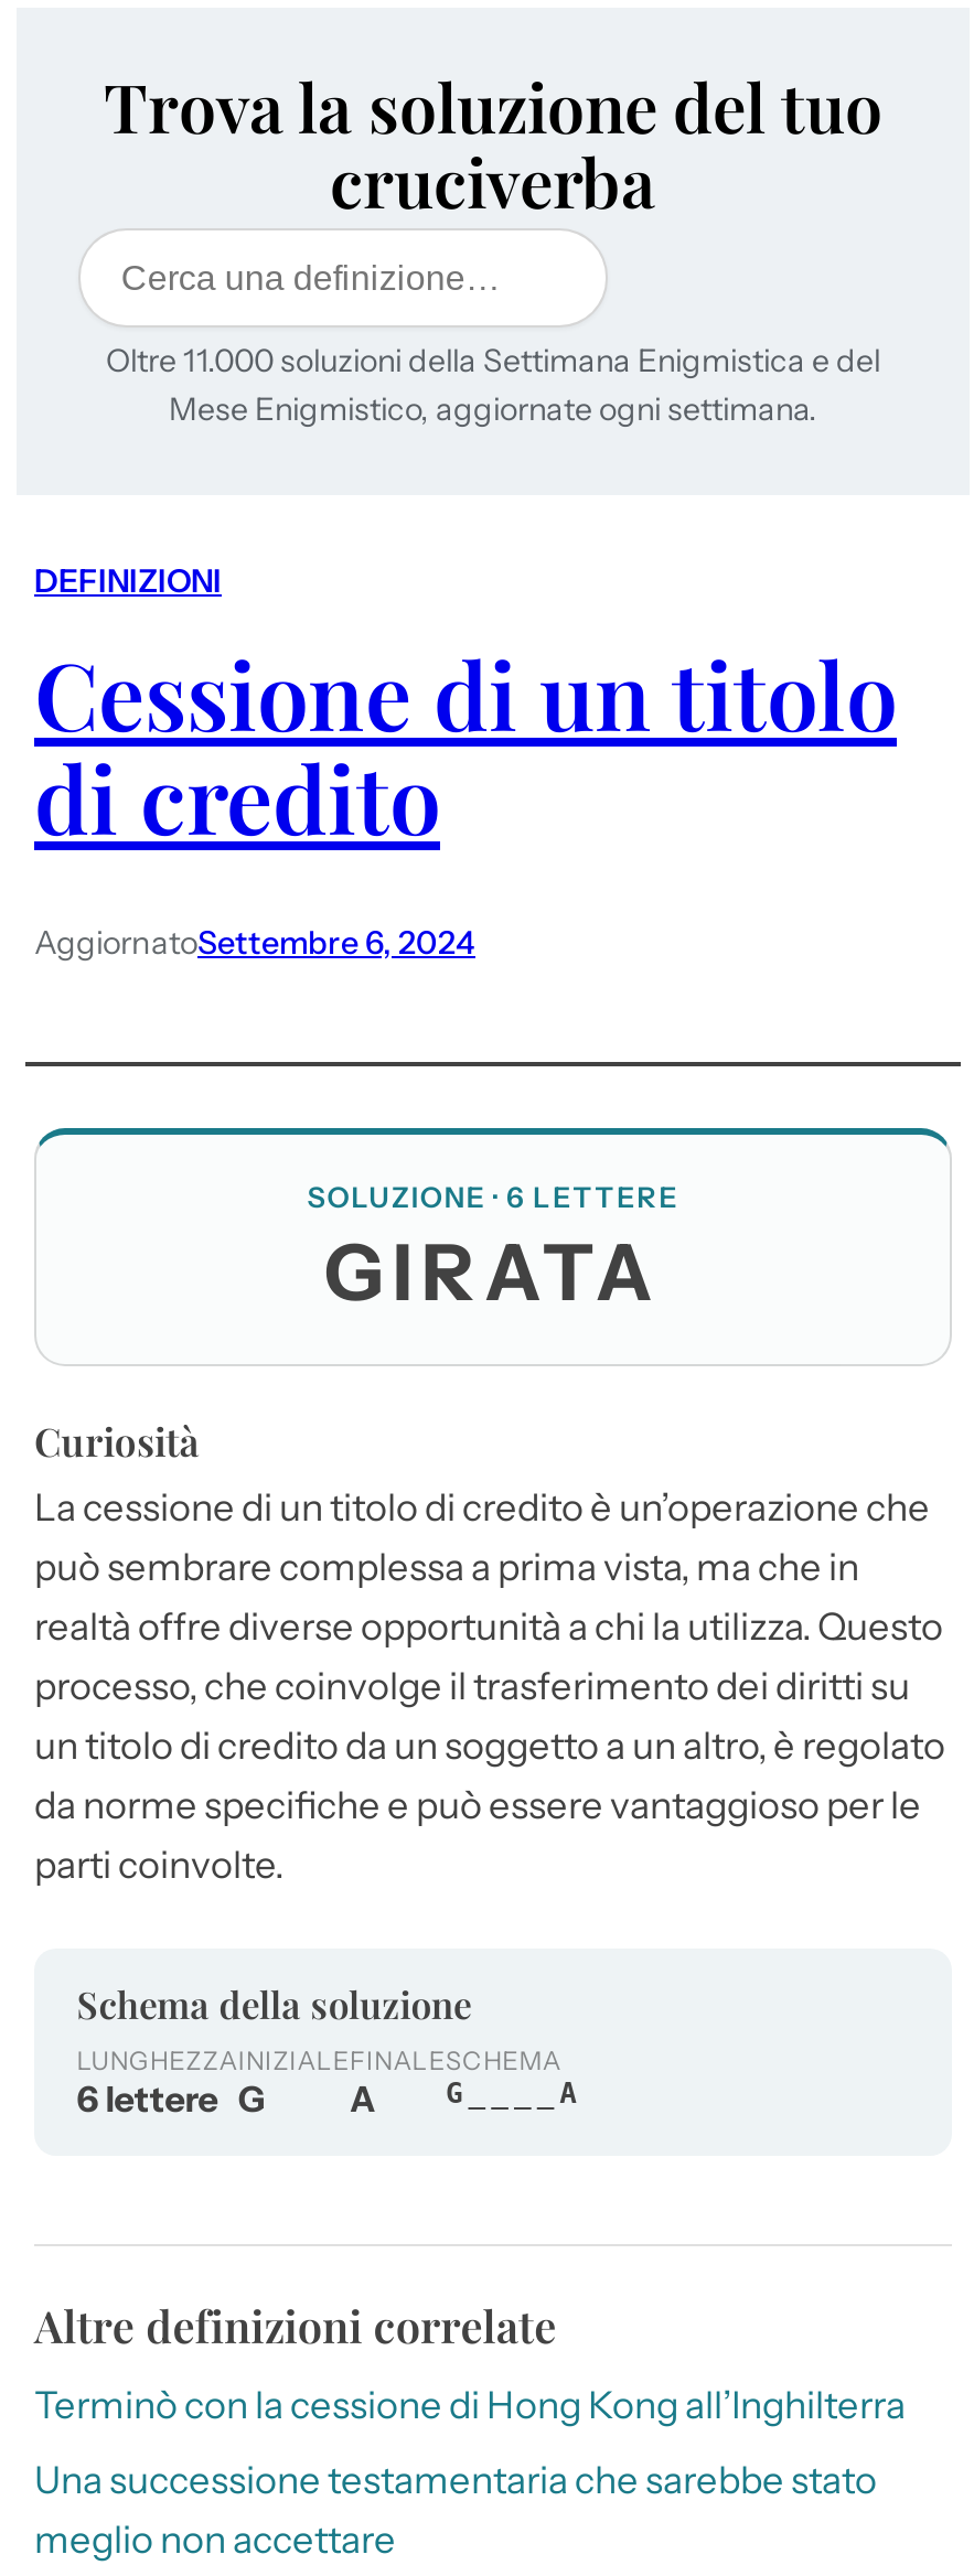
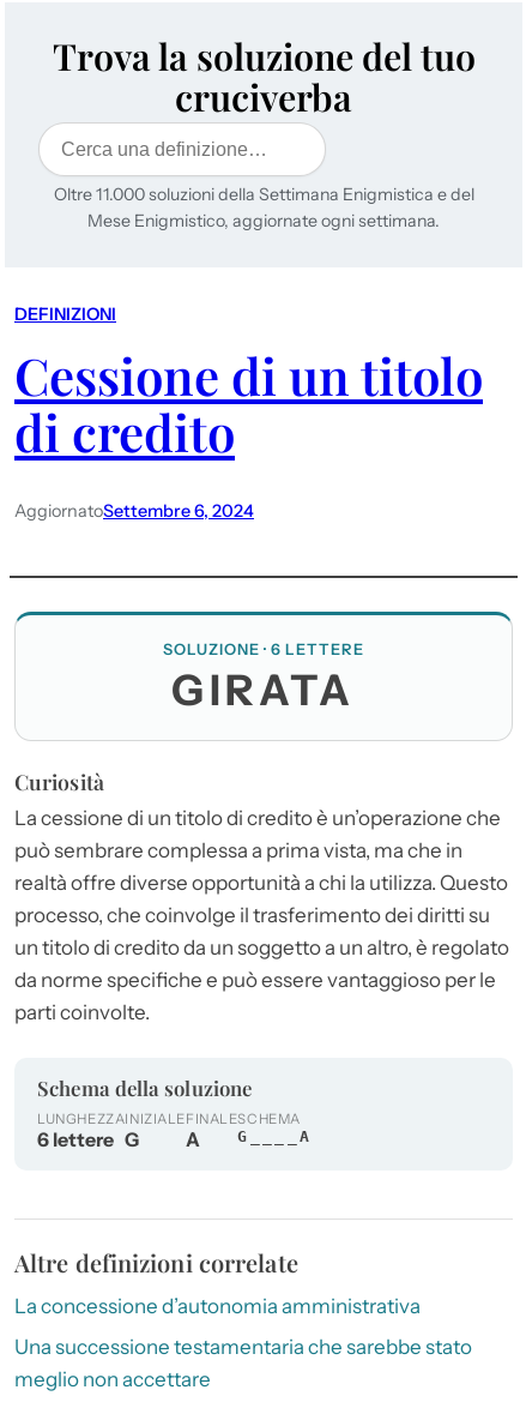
- Terminò con la cessione di Hong Kong all’Inghilterra
+ La concessione d’autonomia amministrativa
